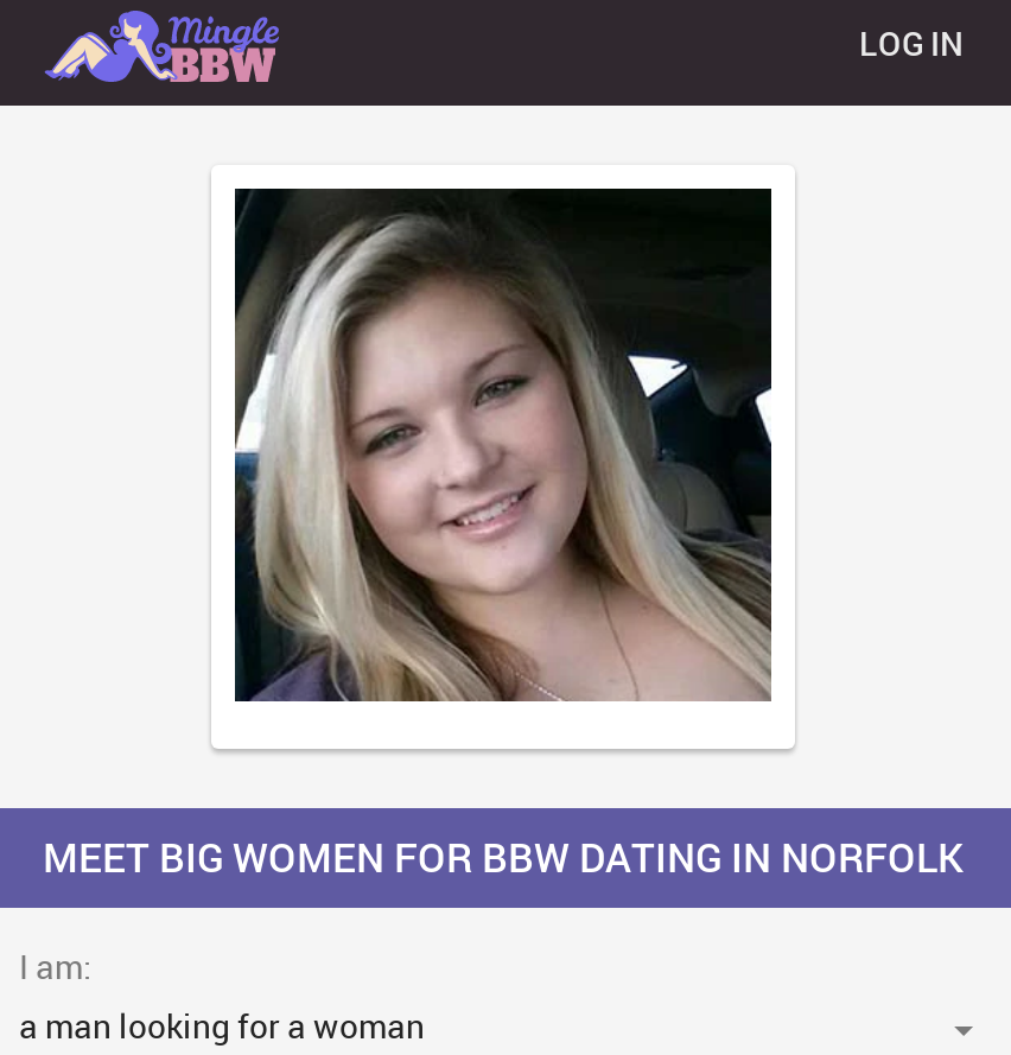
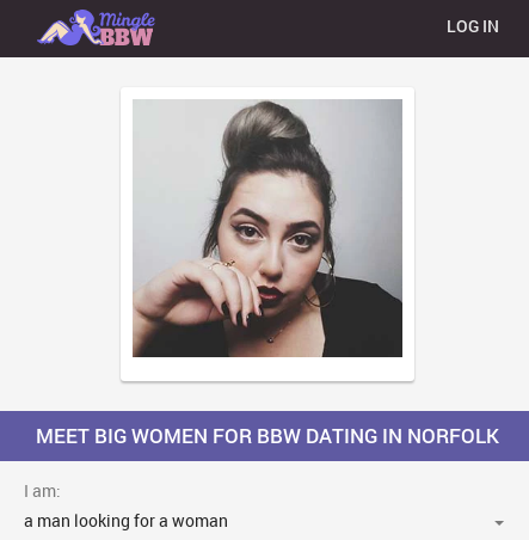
- [image]
+ [image]
